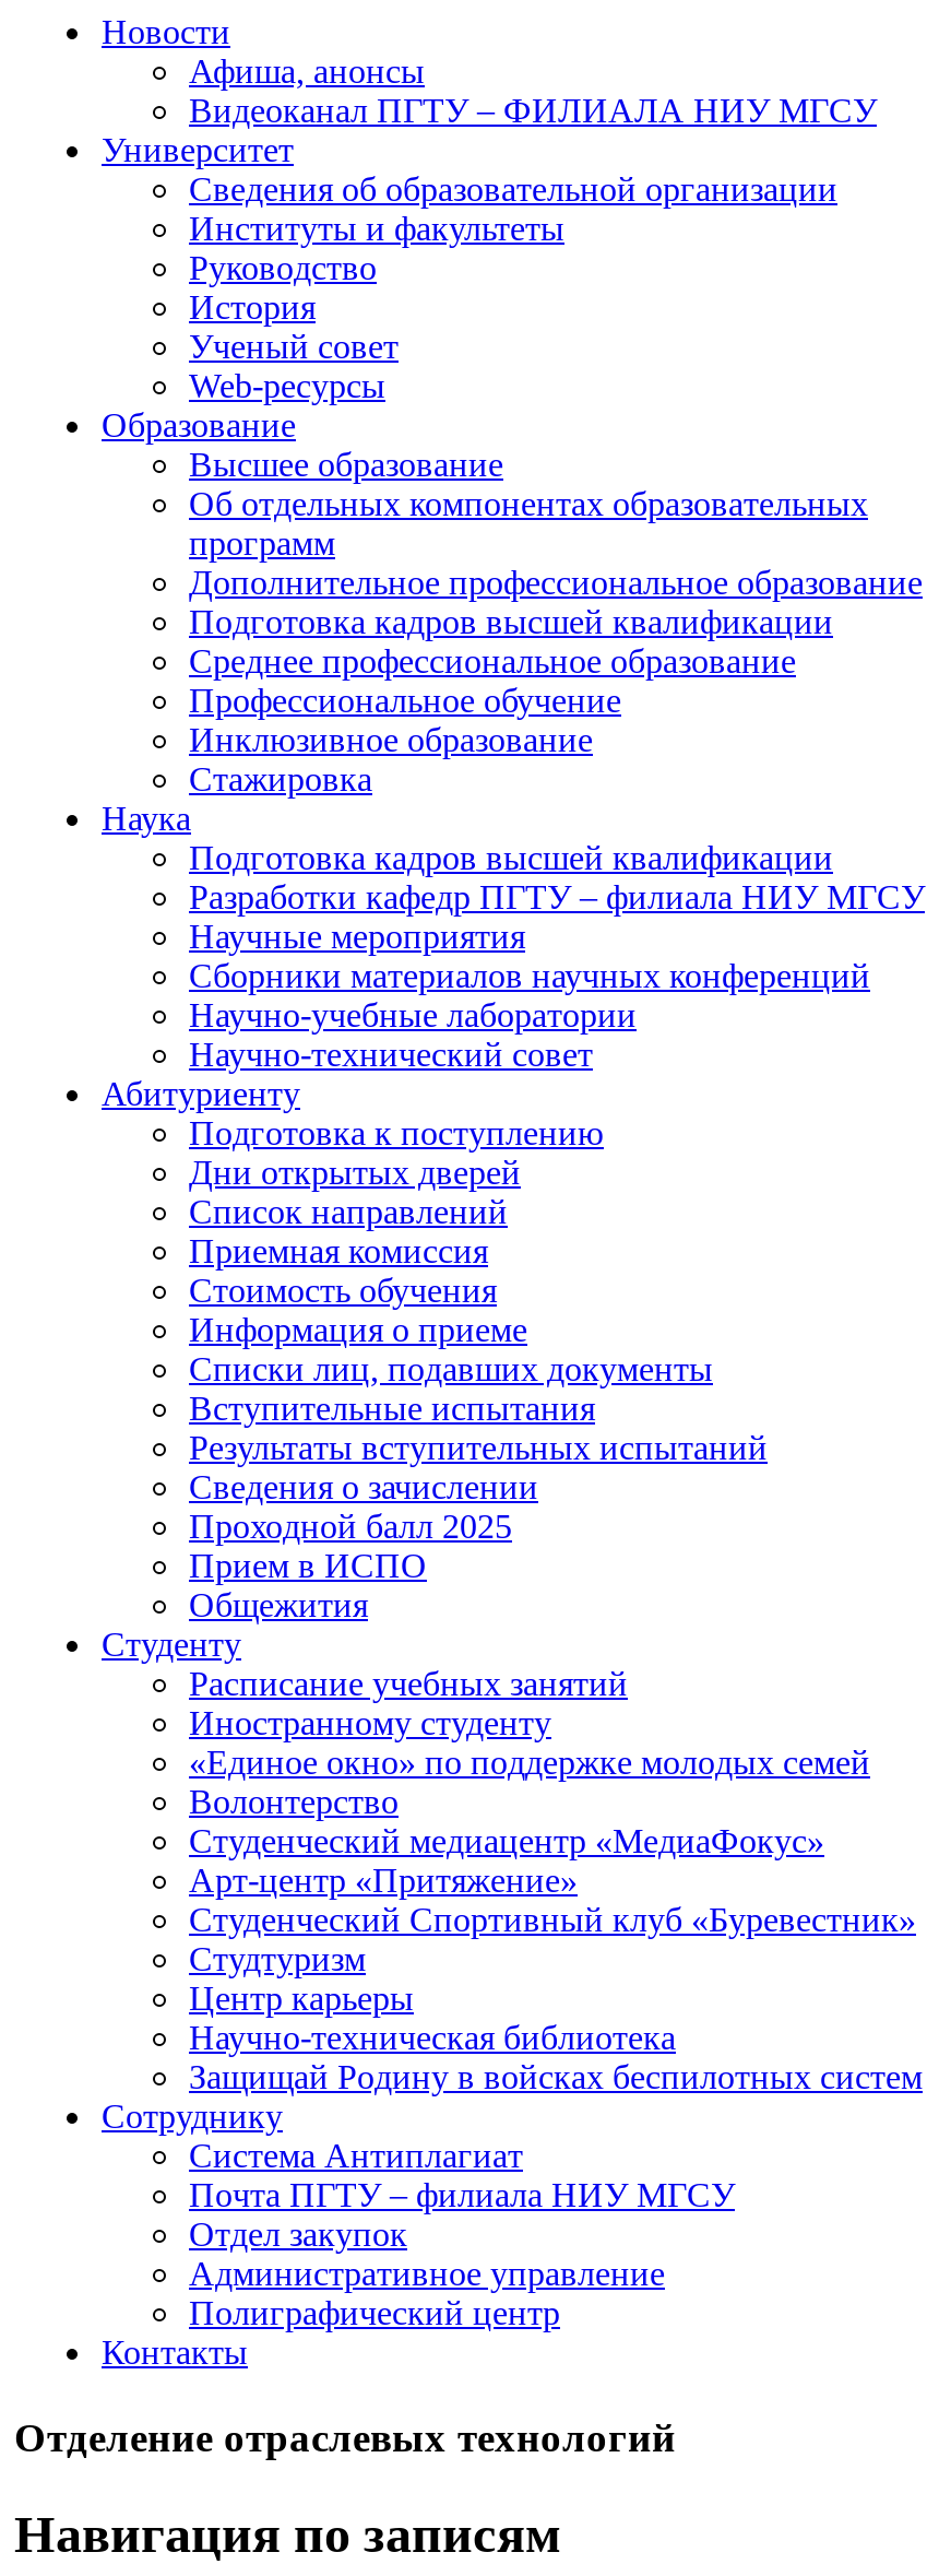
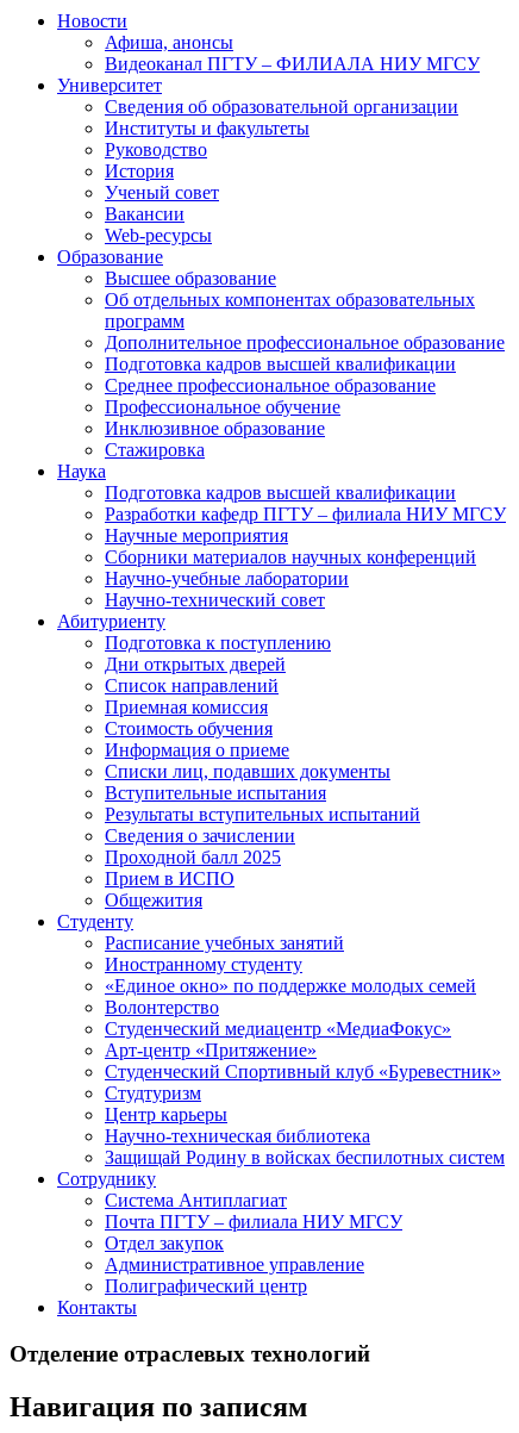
+ Вакансии
